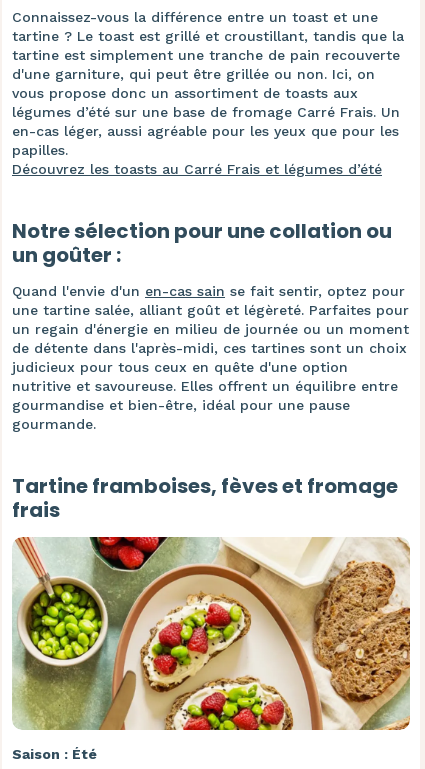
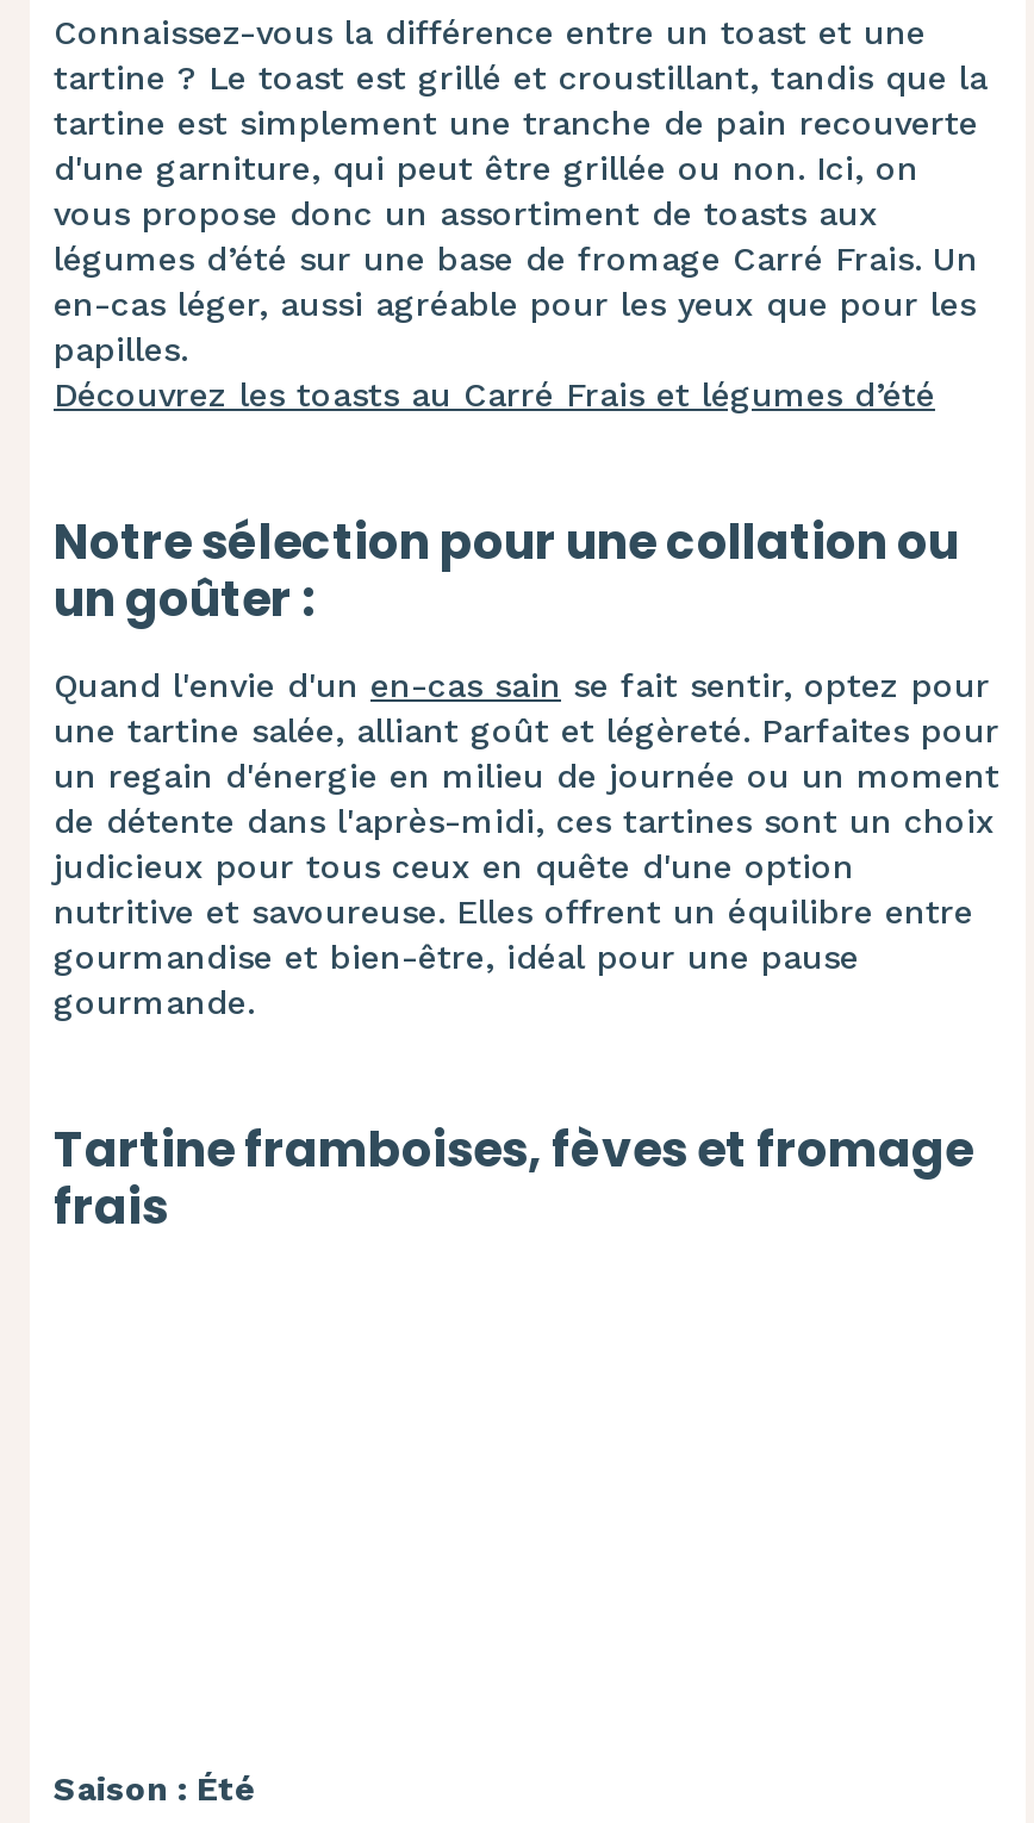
- [image]
